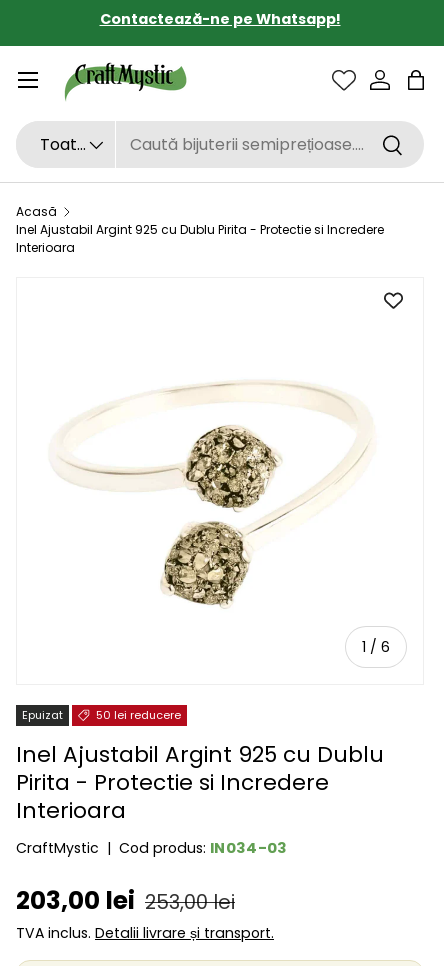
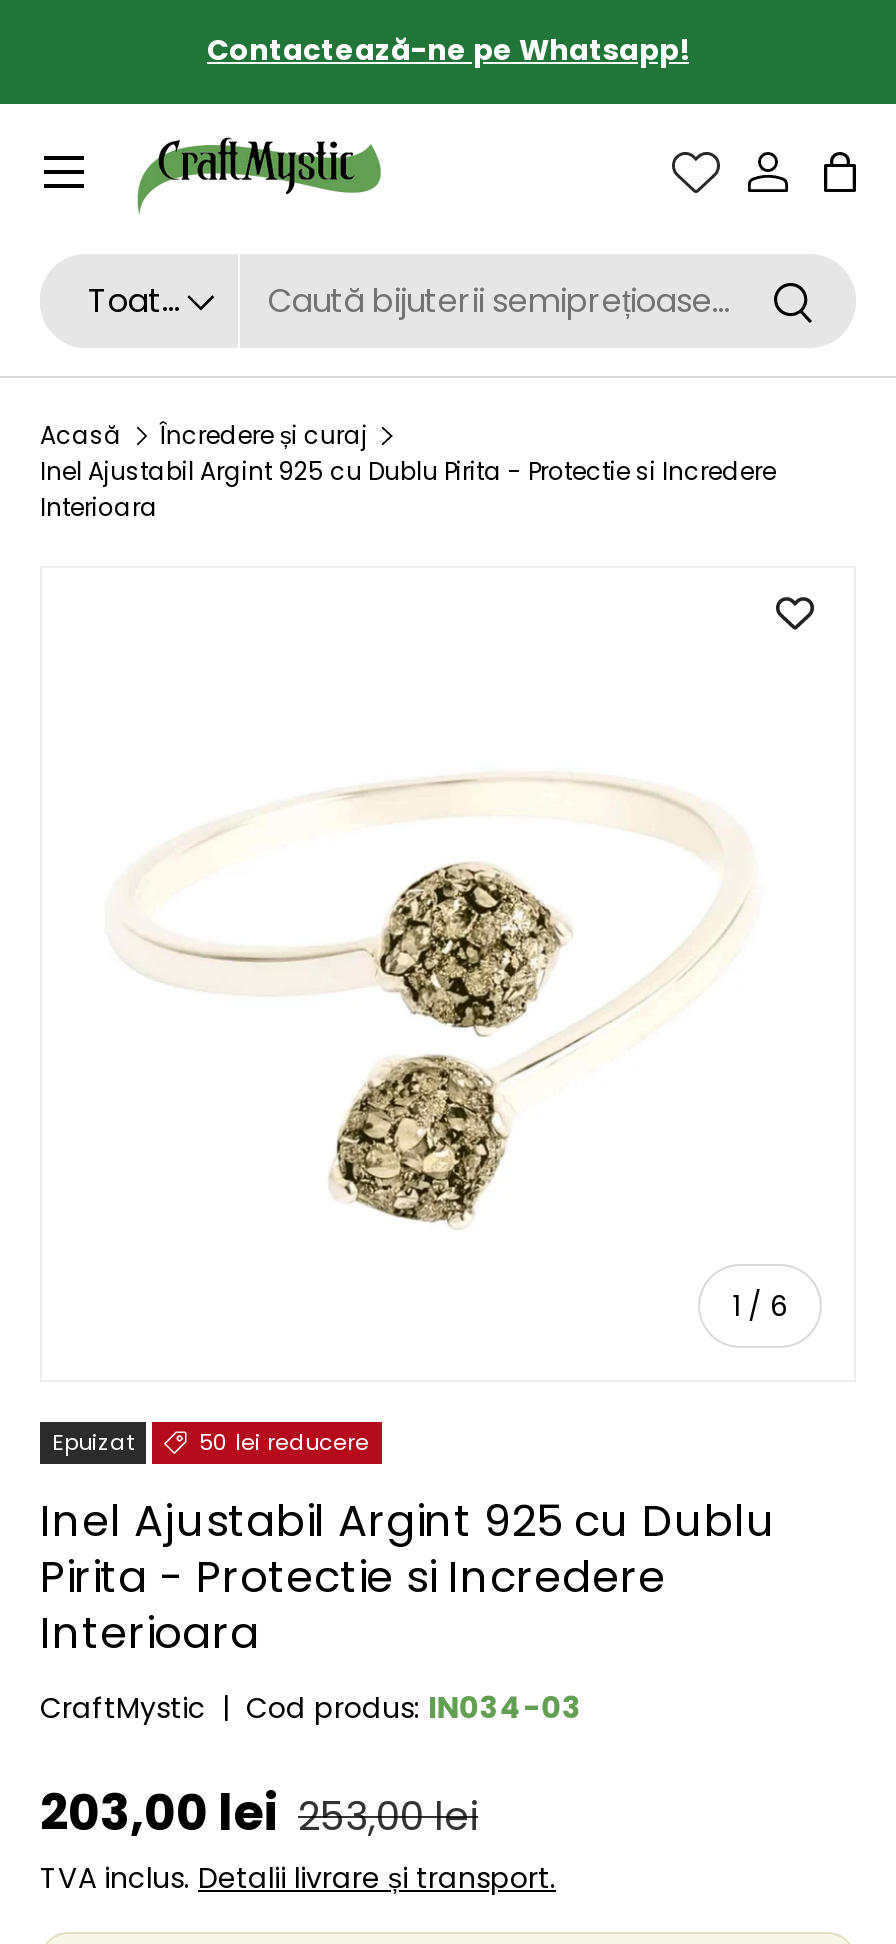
+ Încredere și curaj
